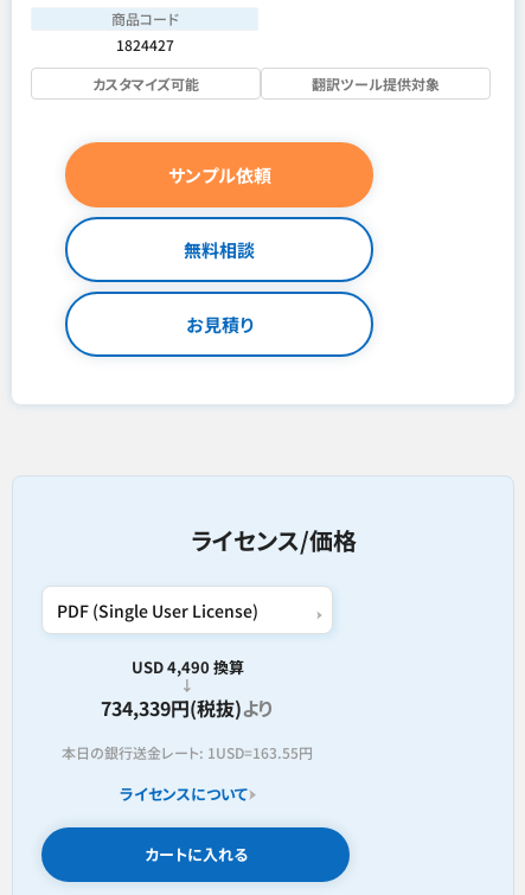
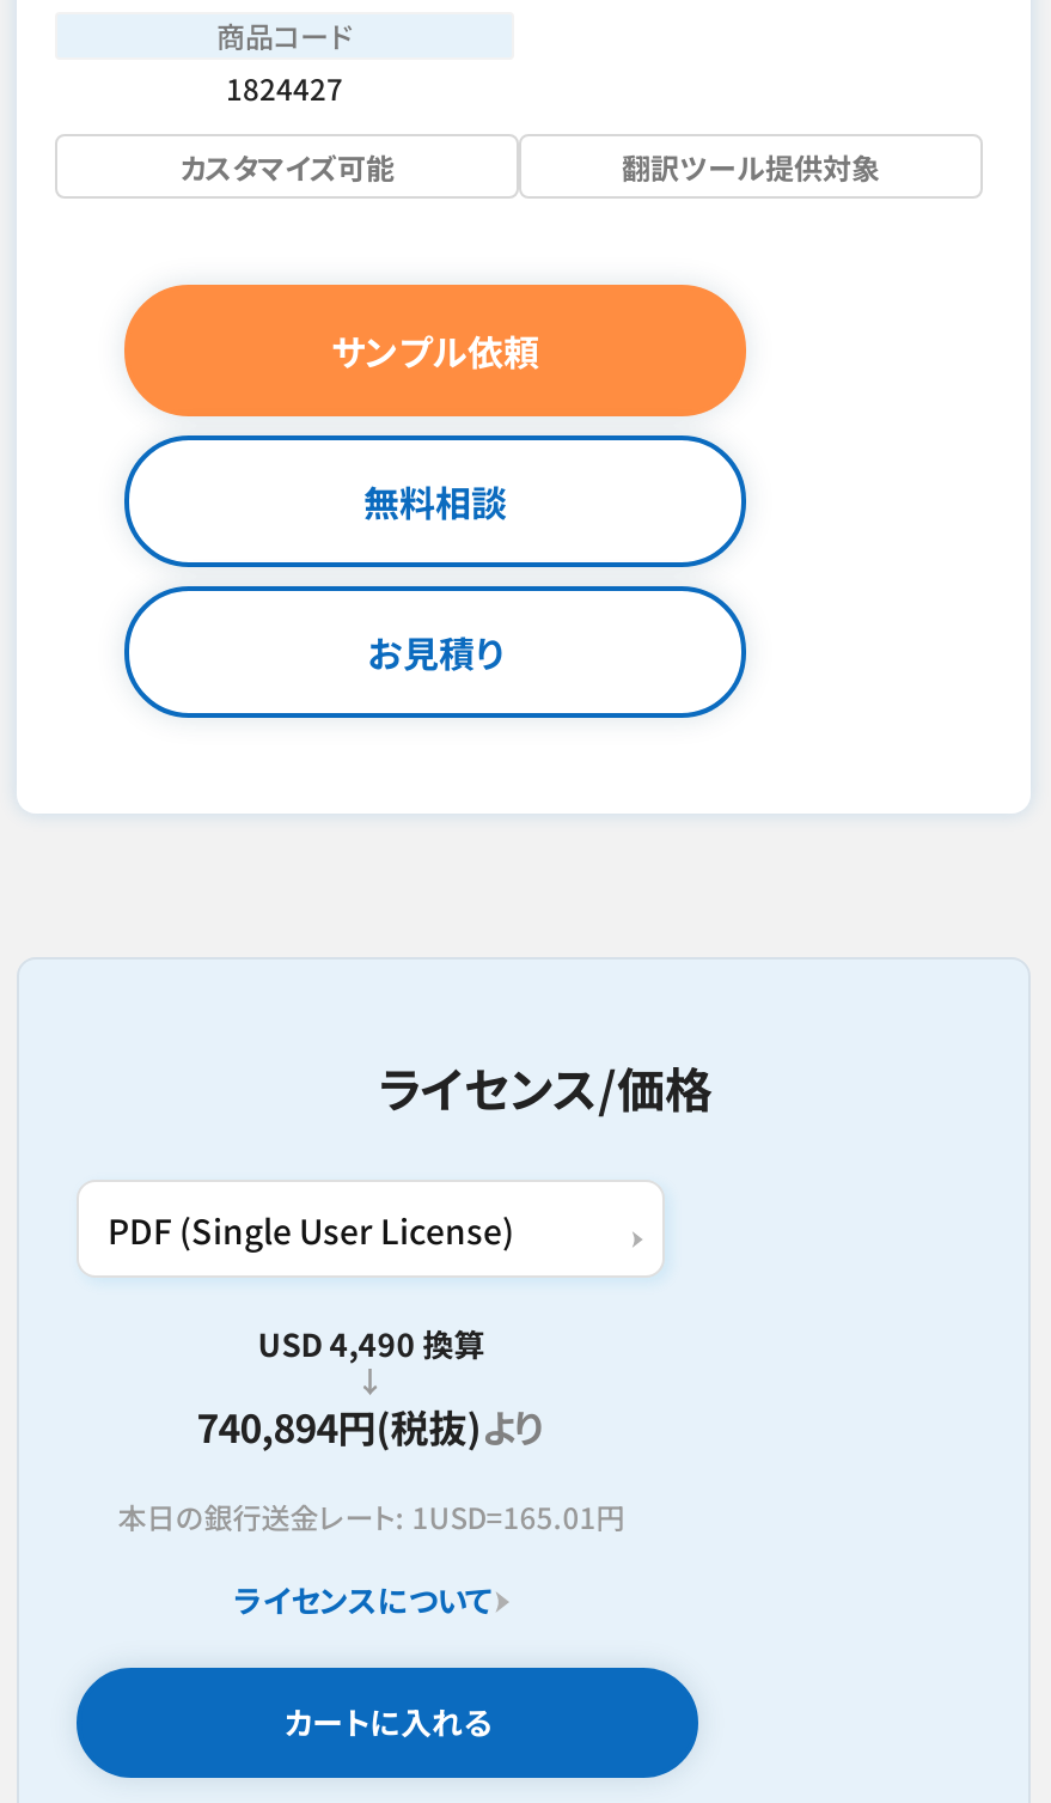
- 734,339円(税抜)より
+ 740,894円(税抜)より

- 本日の銀行送金レート: 1USD=163.55円
+ 本日の銀行送金レート: 1USD=165.01円
